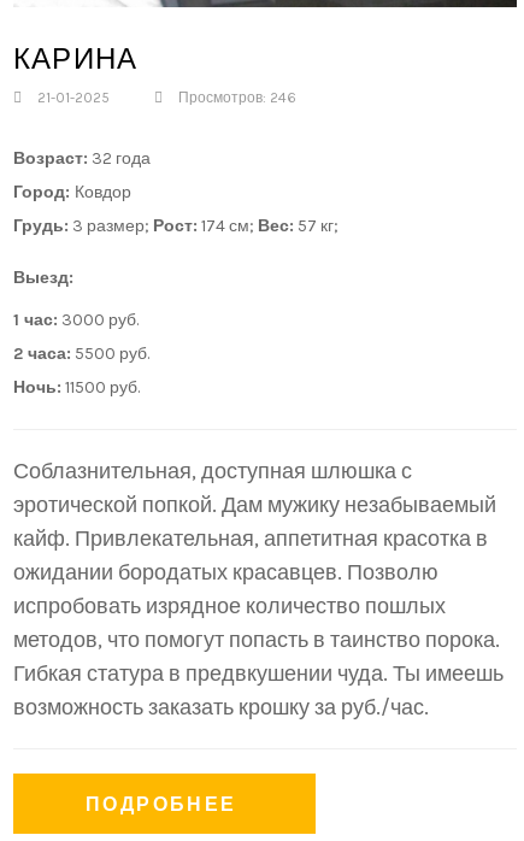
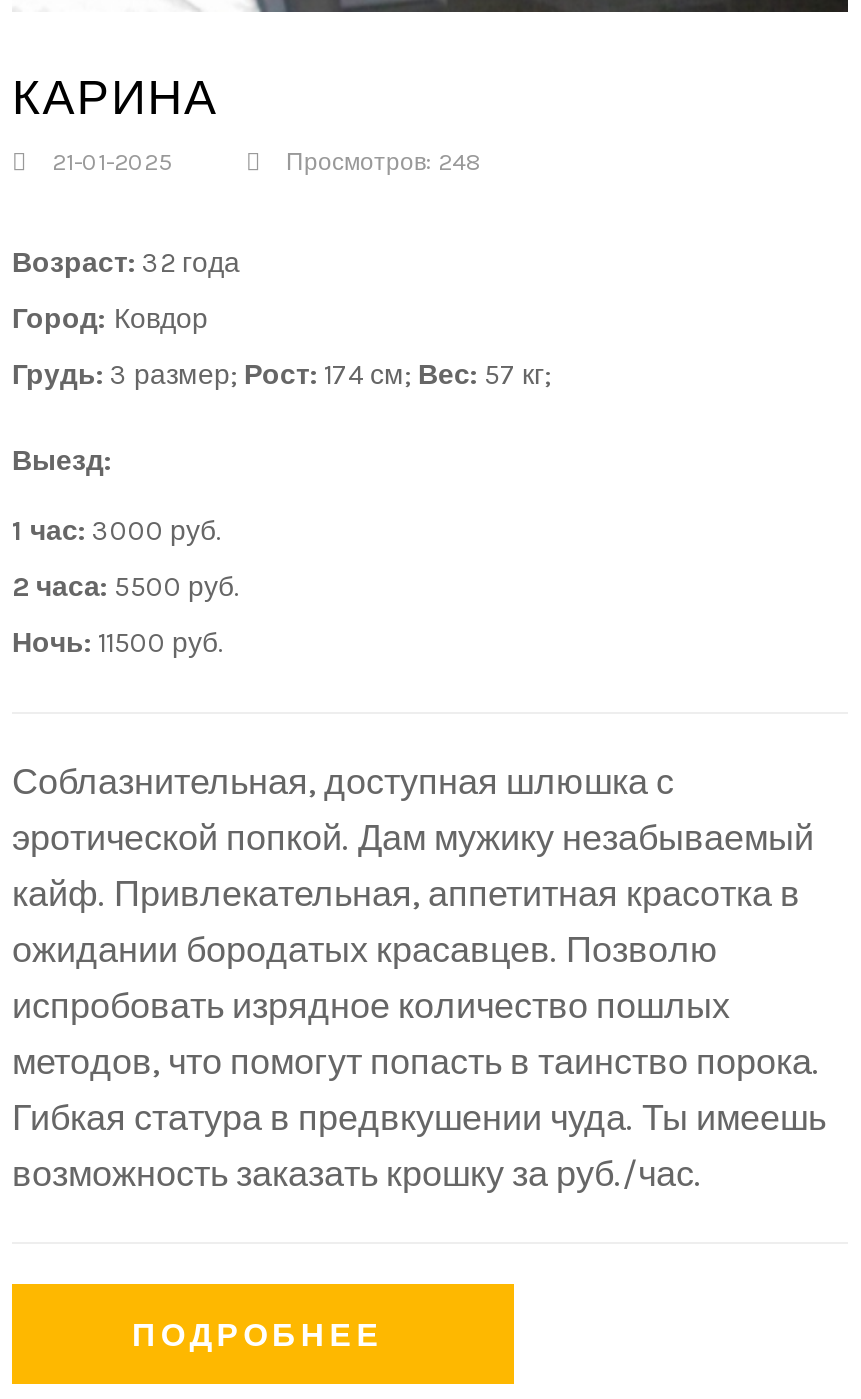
- Просмотров: 246
+ Просмотров: 248
